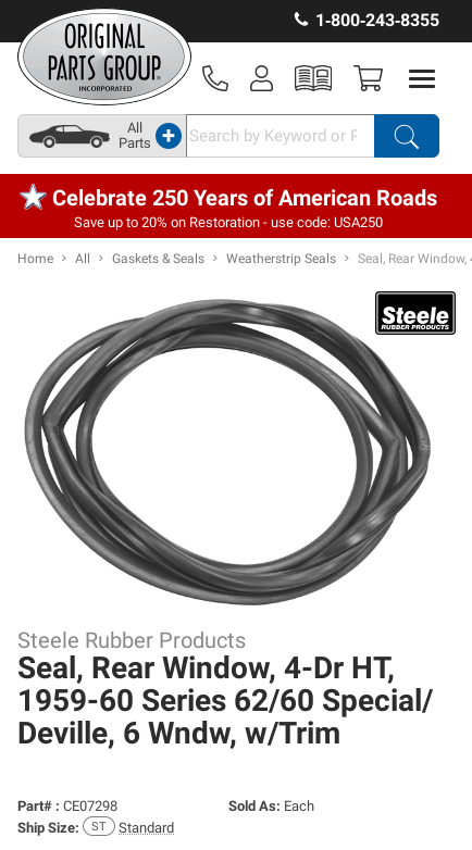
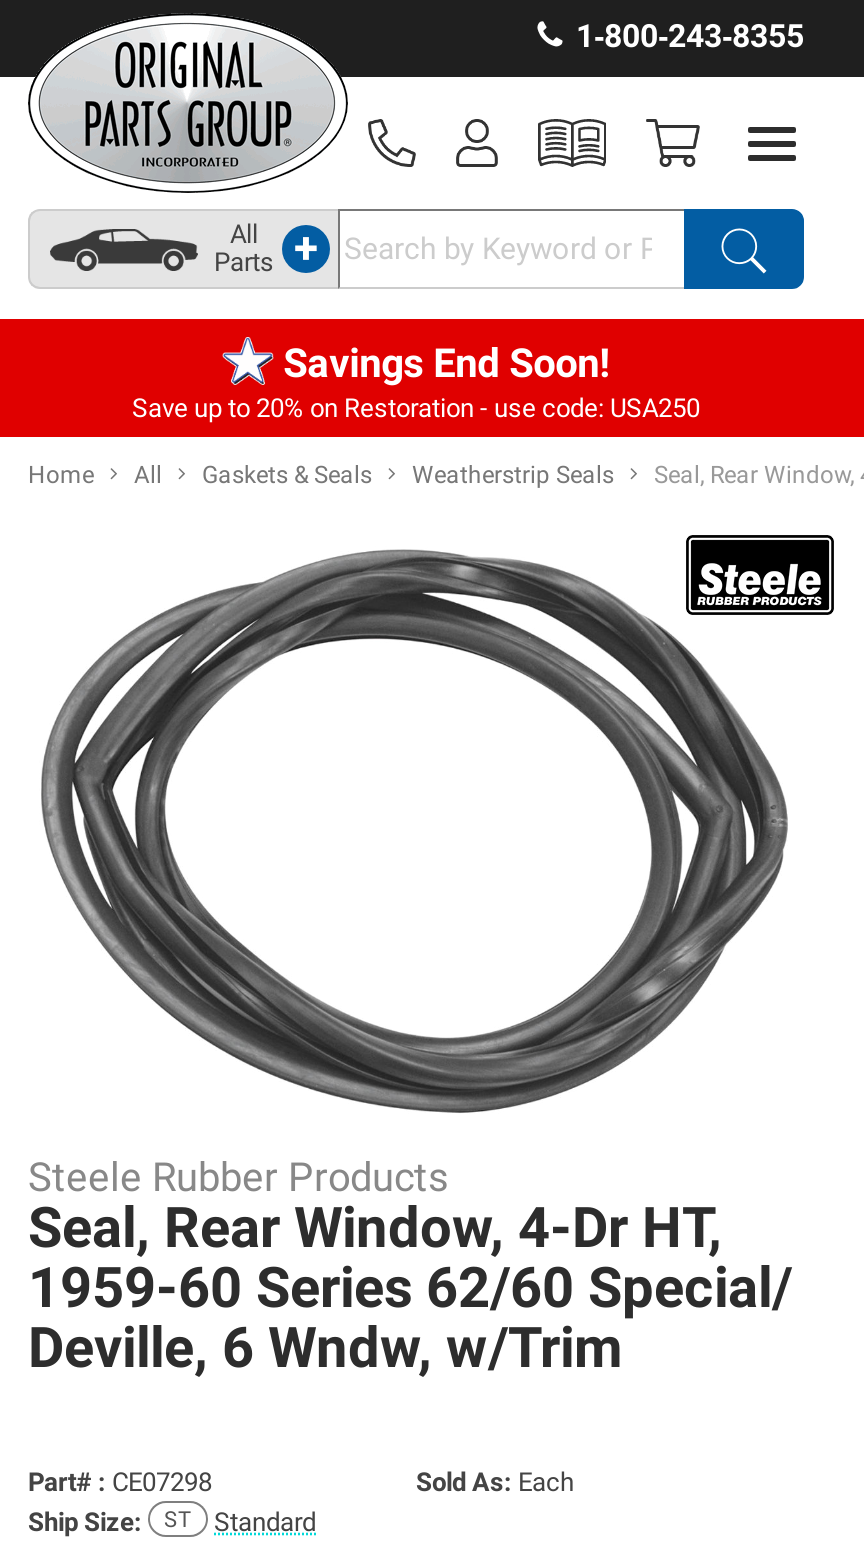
- Celebrate 250 Years of American Roads
+ Savings End Soon!
